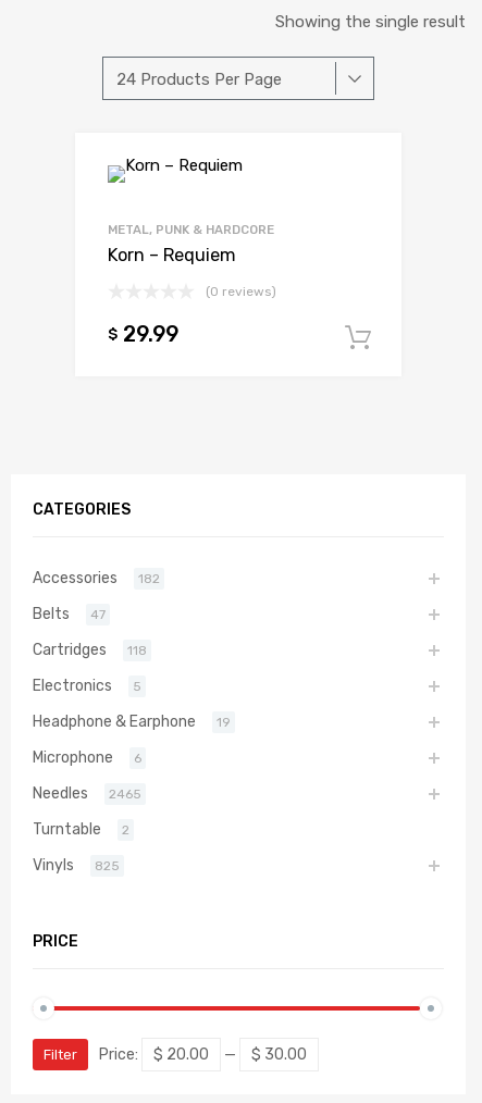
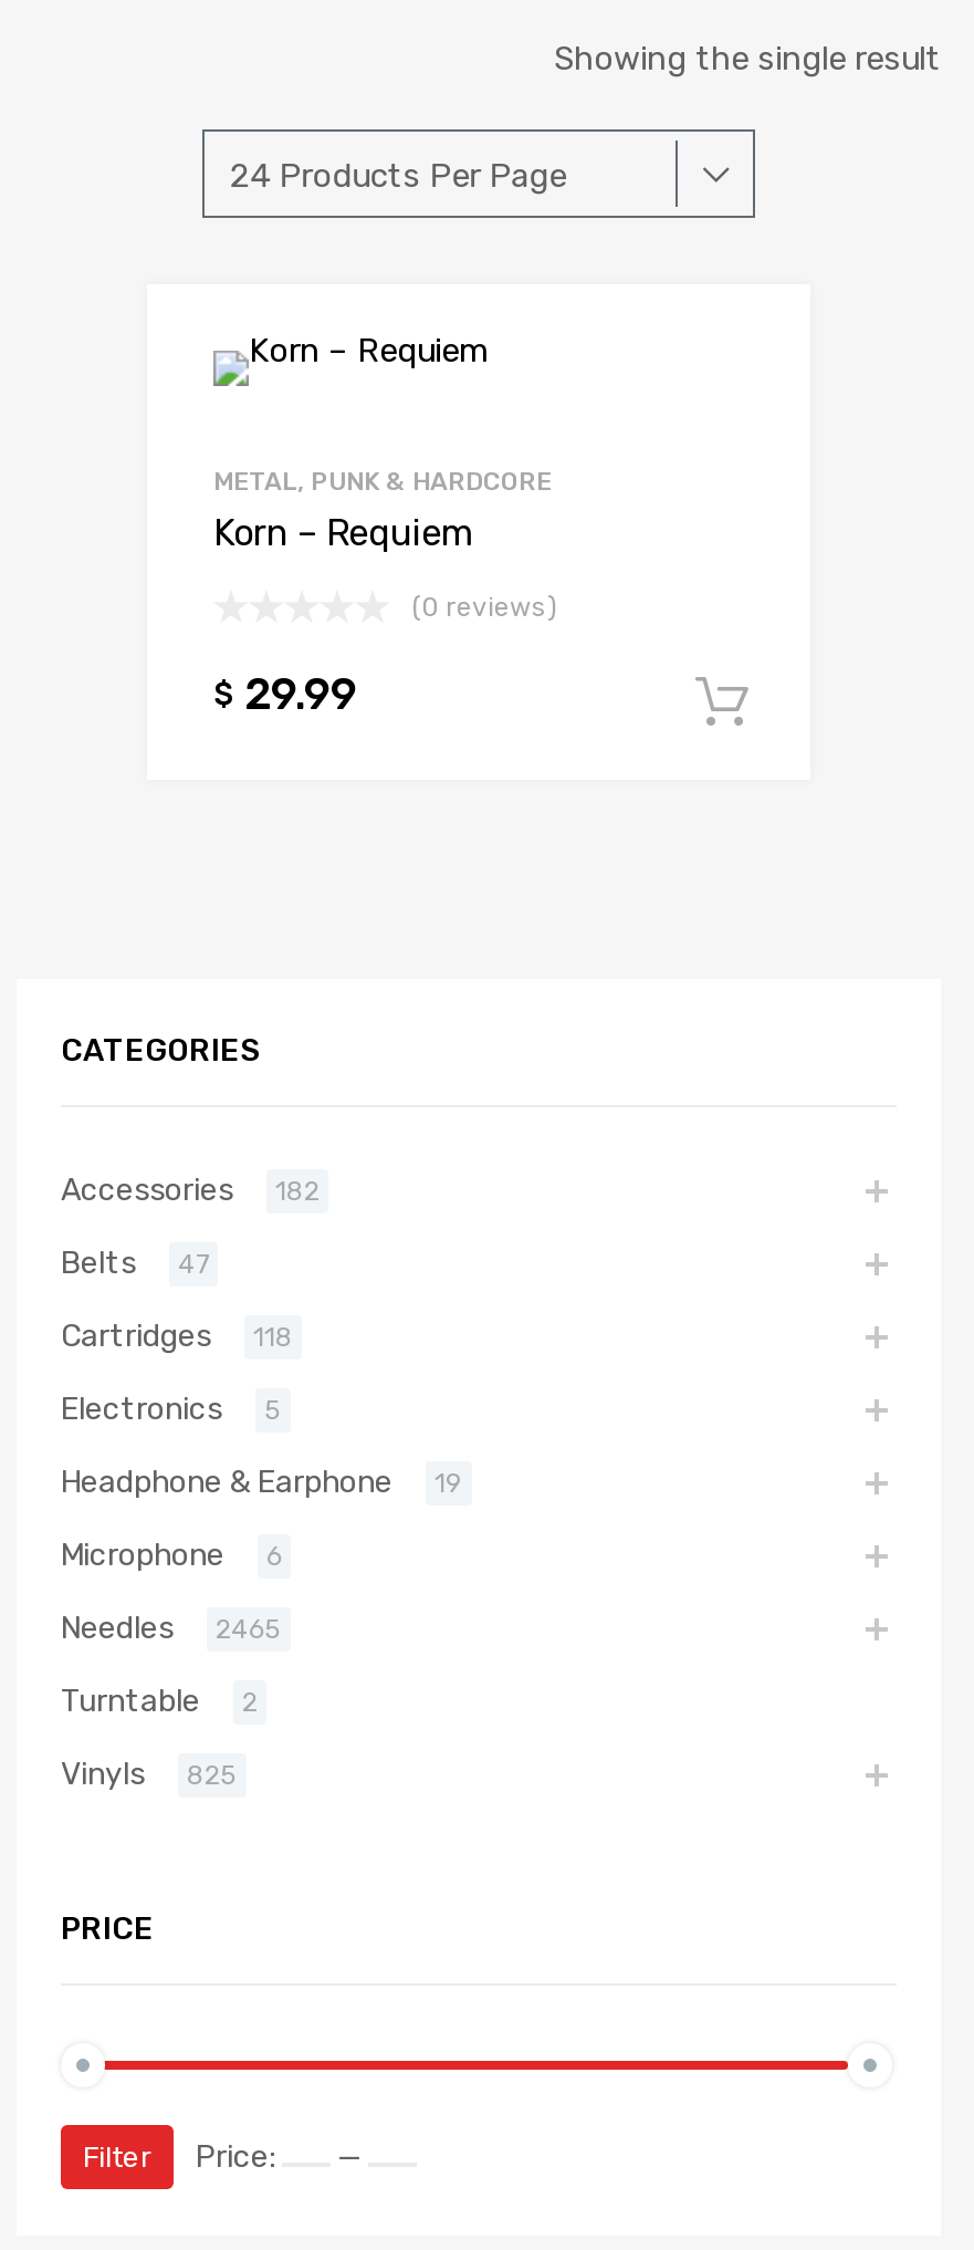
- $ 20.00

- $ 30.00
